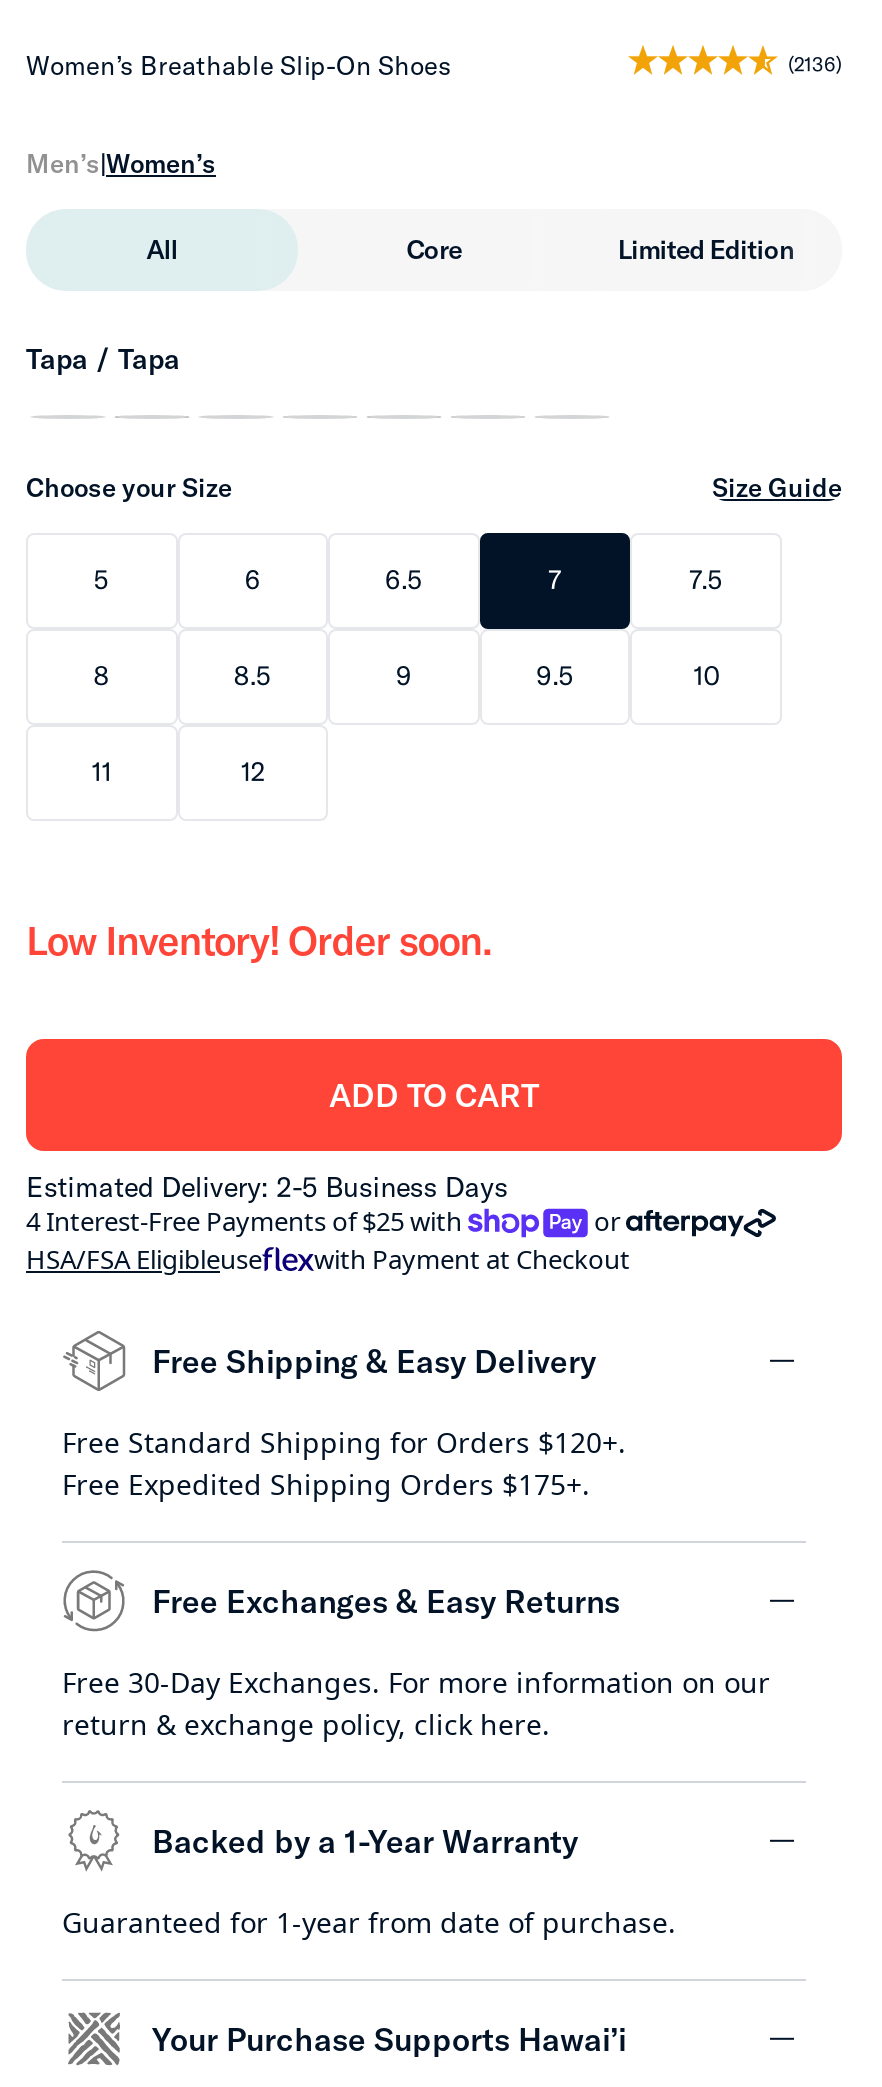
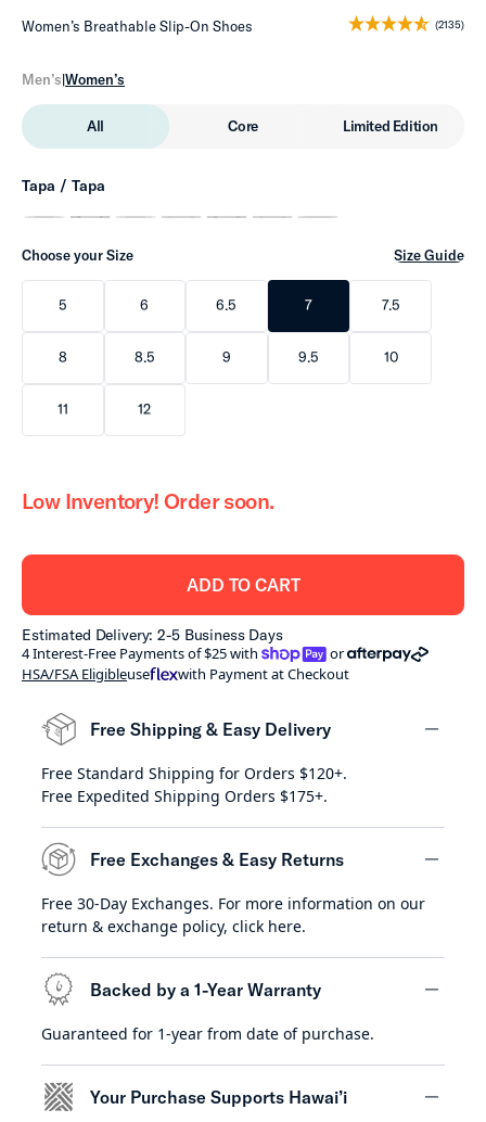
- (2136)
+ (2135)
